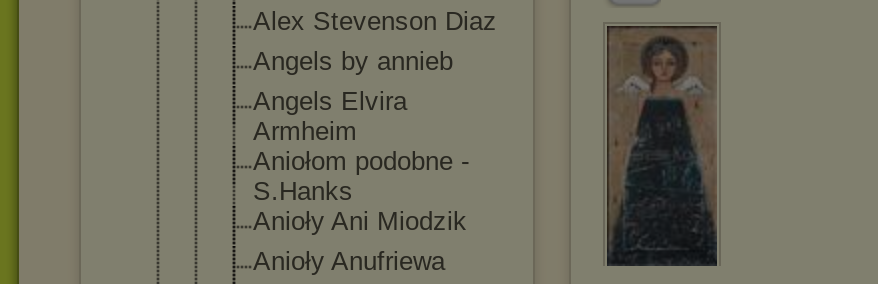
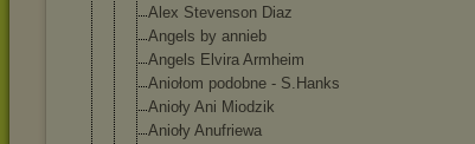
- [image]
